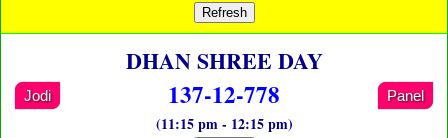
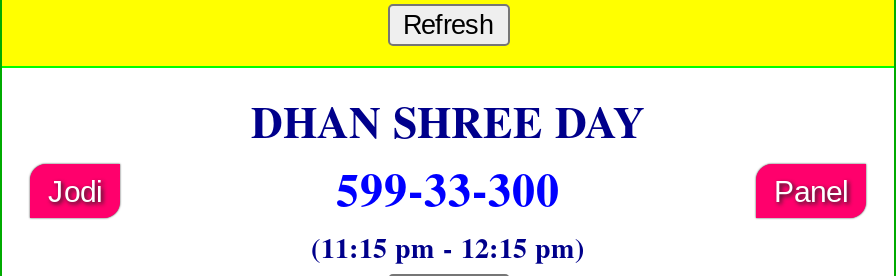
- 137-12-778
+ 599-33-300
